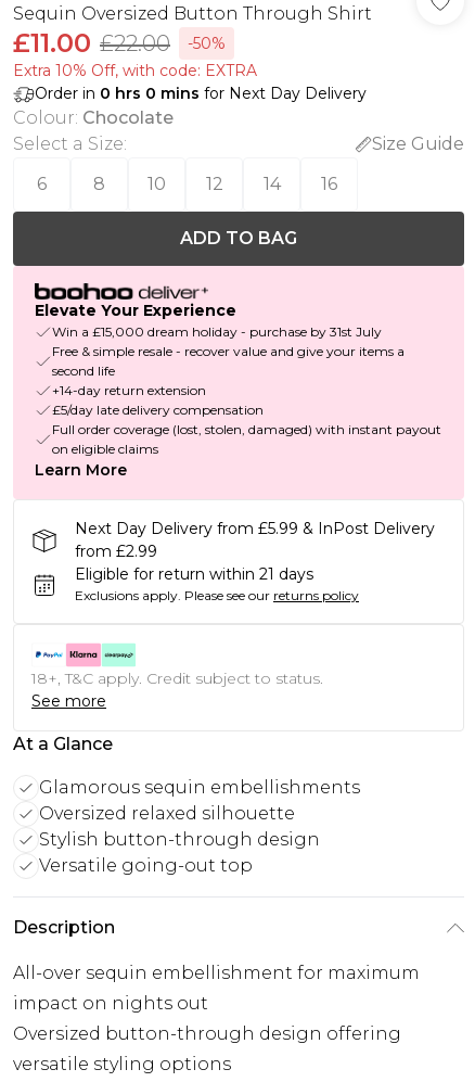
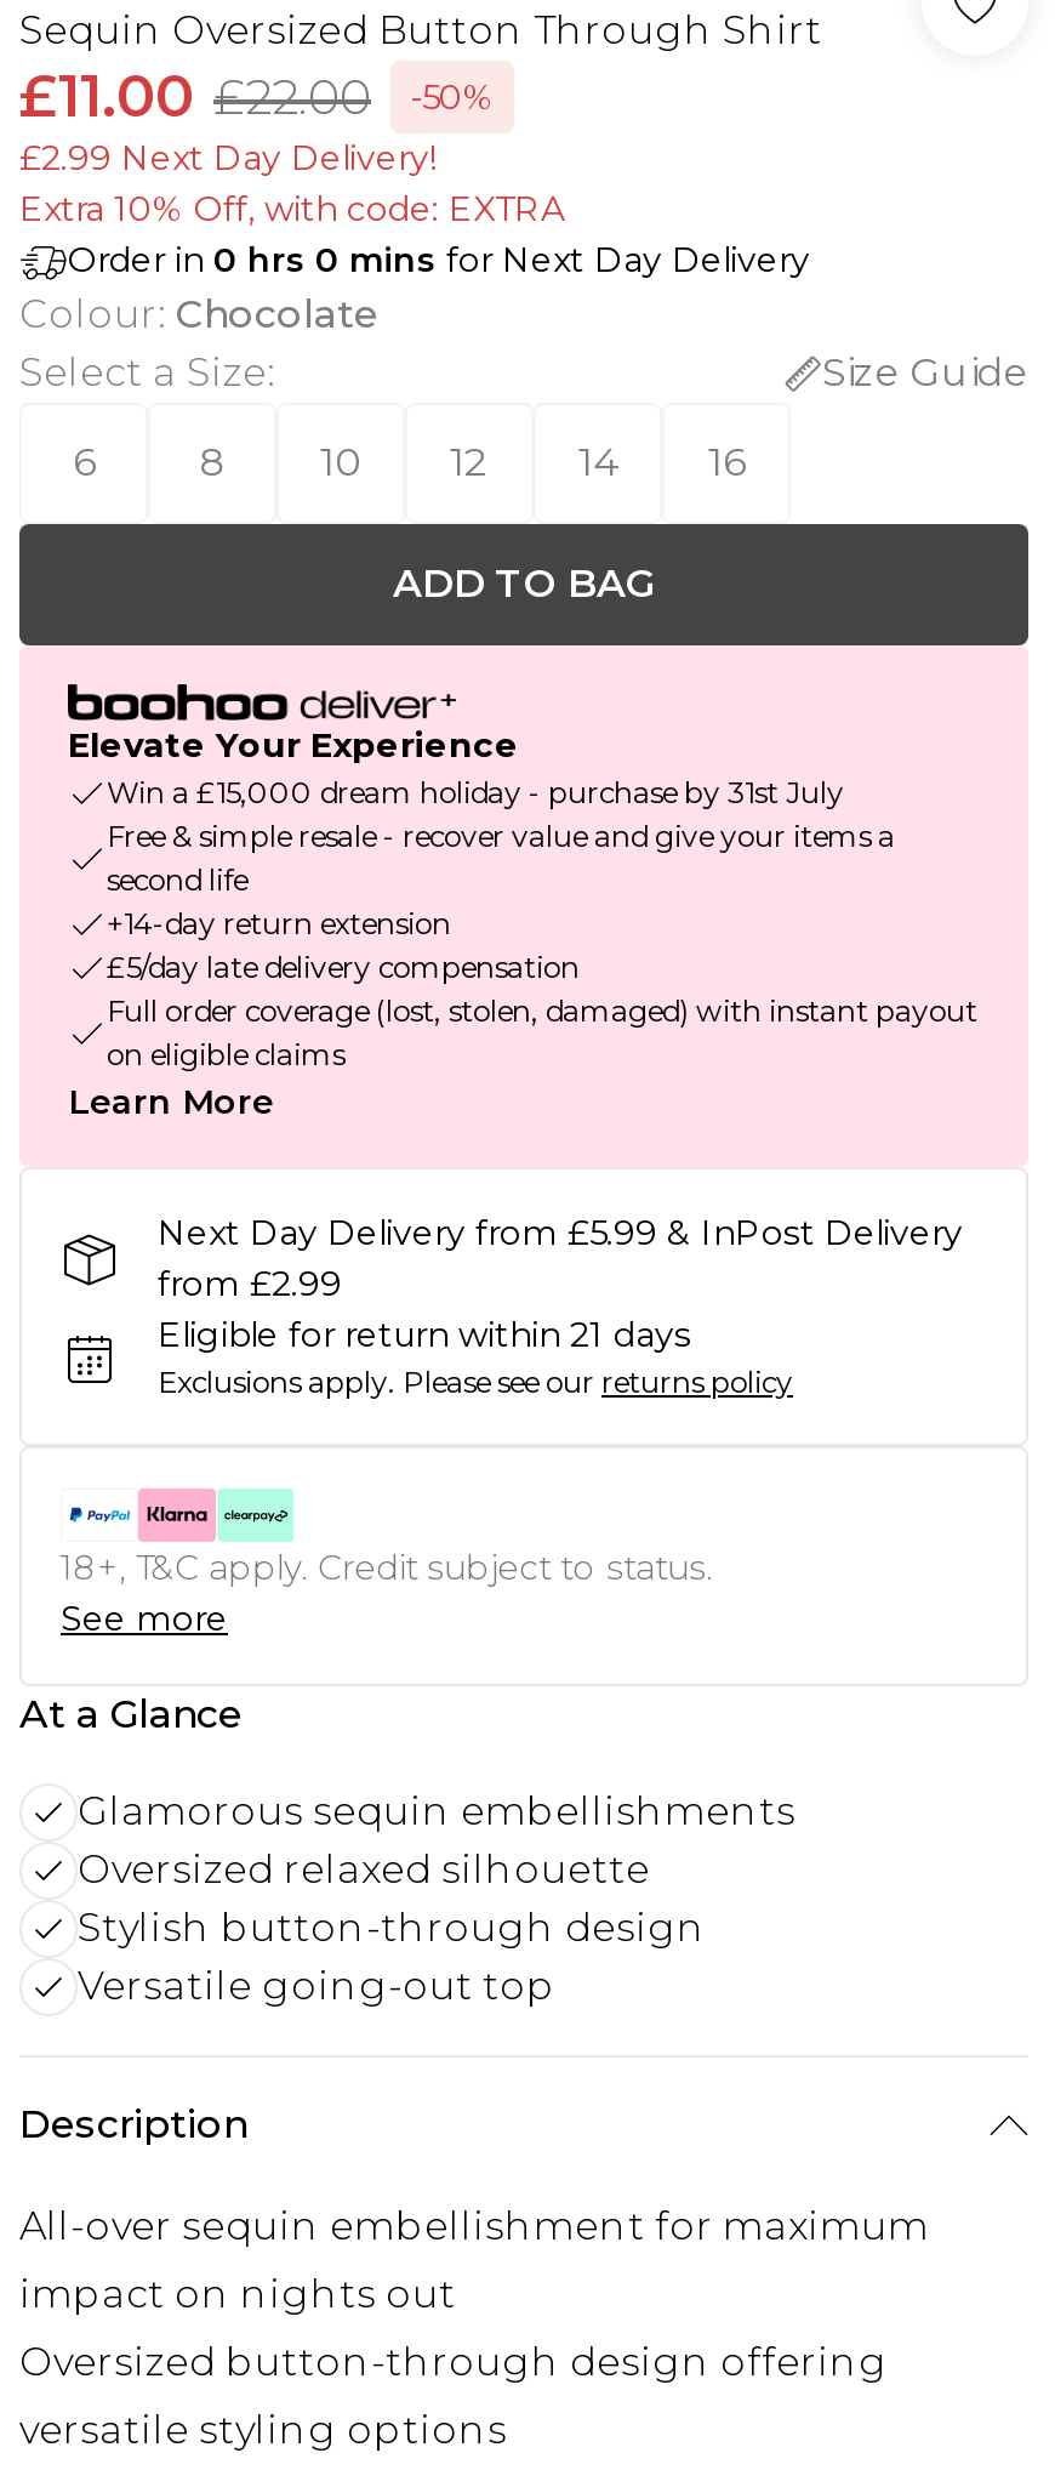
+ £2.99 Next Day Delivery!
